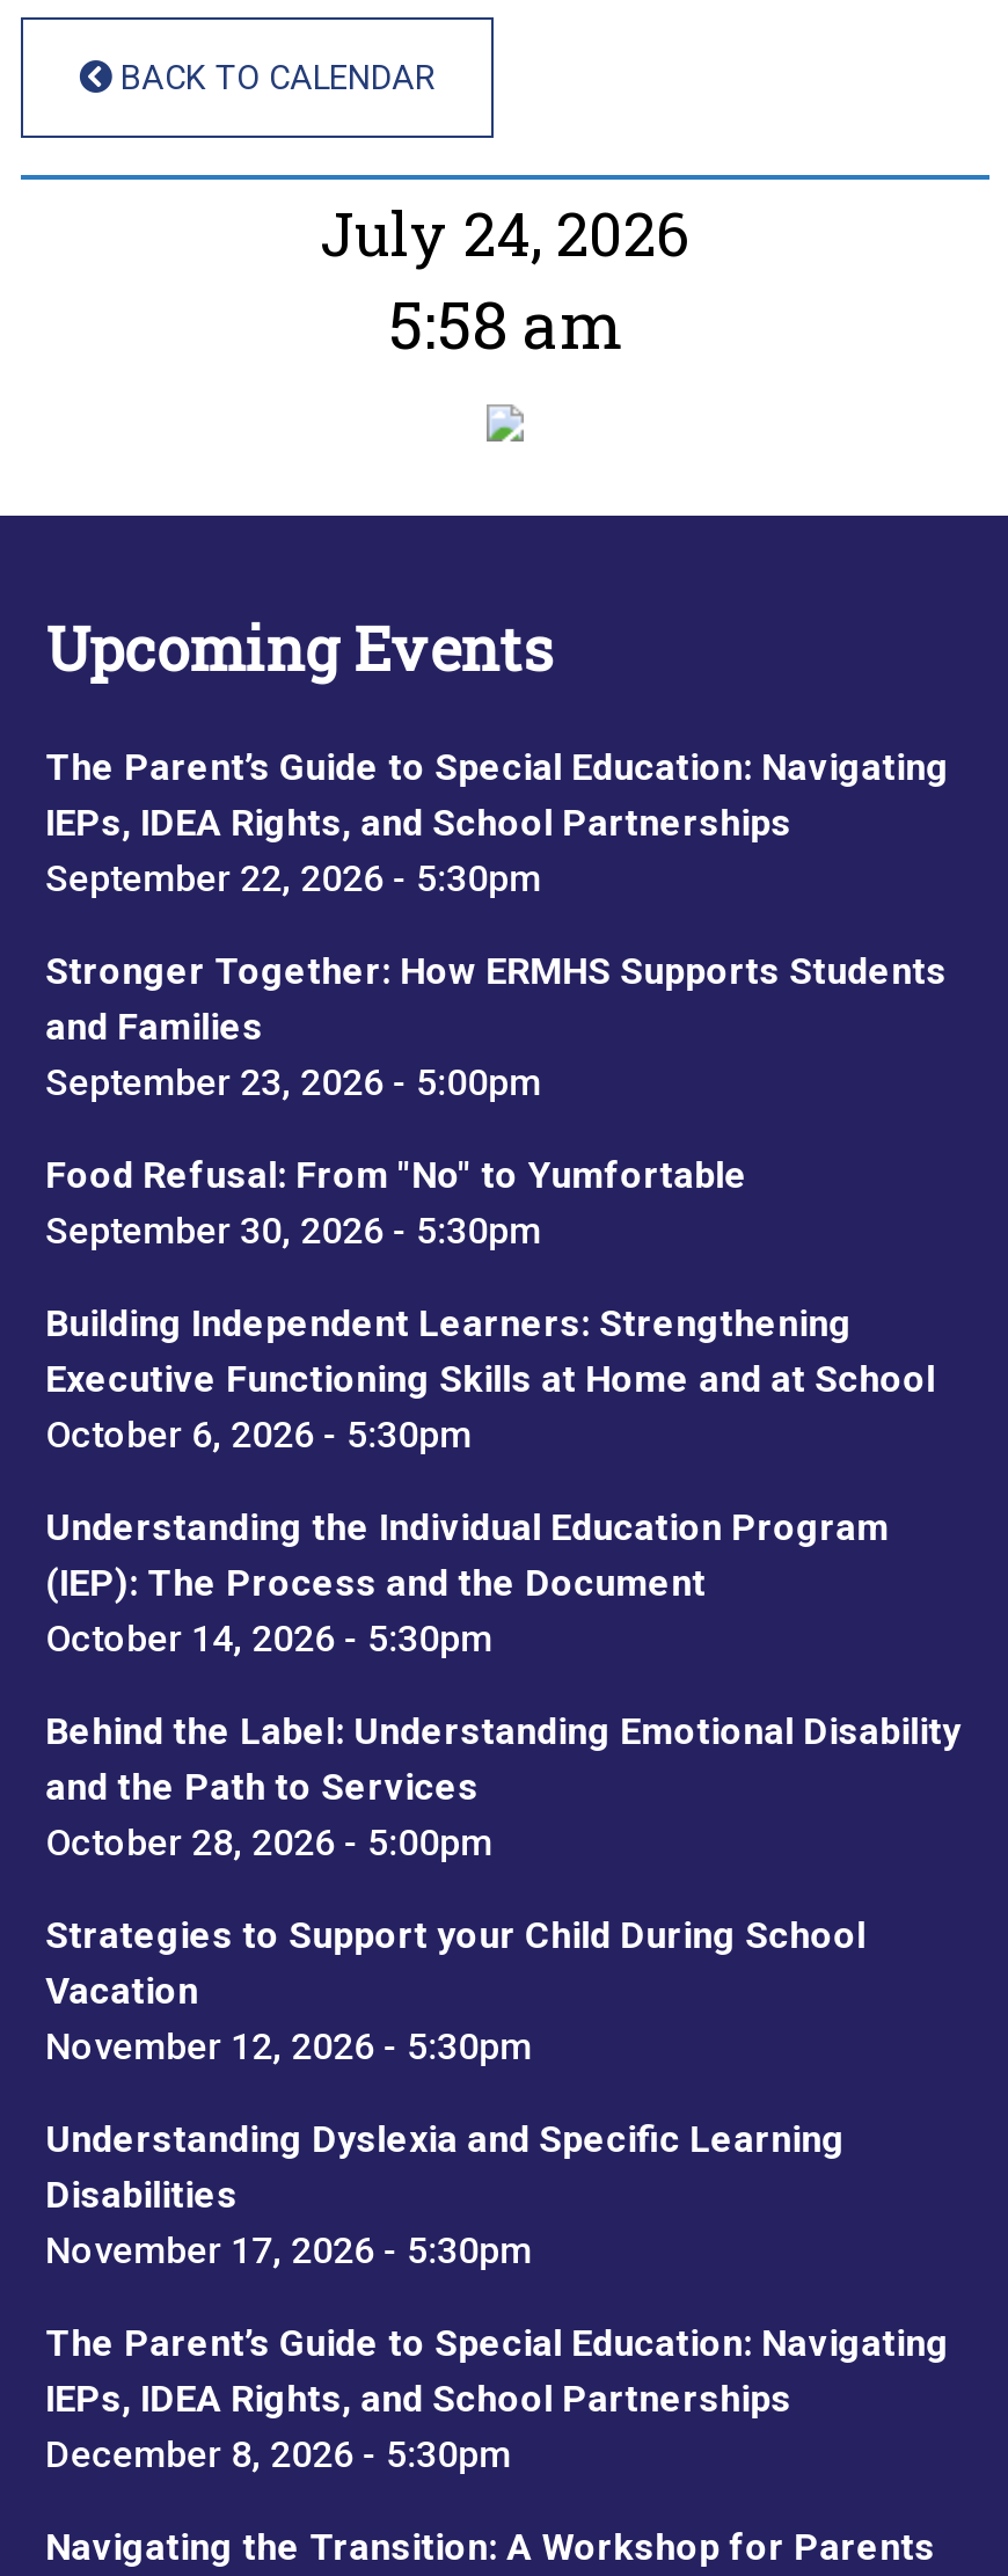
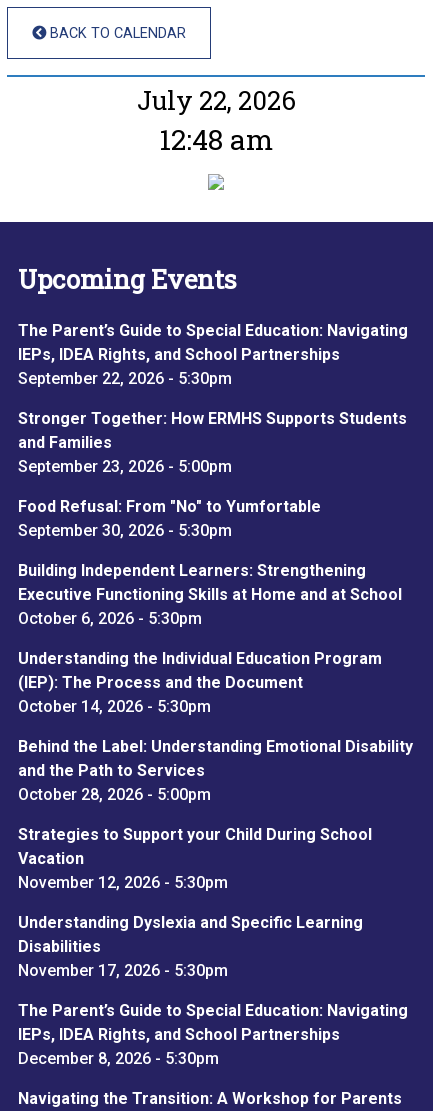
- July 24, 2026
+ July 22, 2026

- 5:58 am
+ 12:48 am
